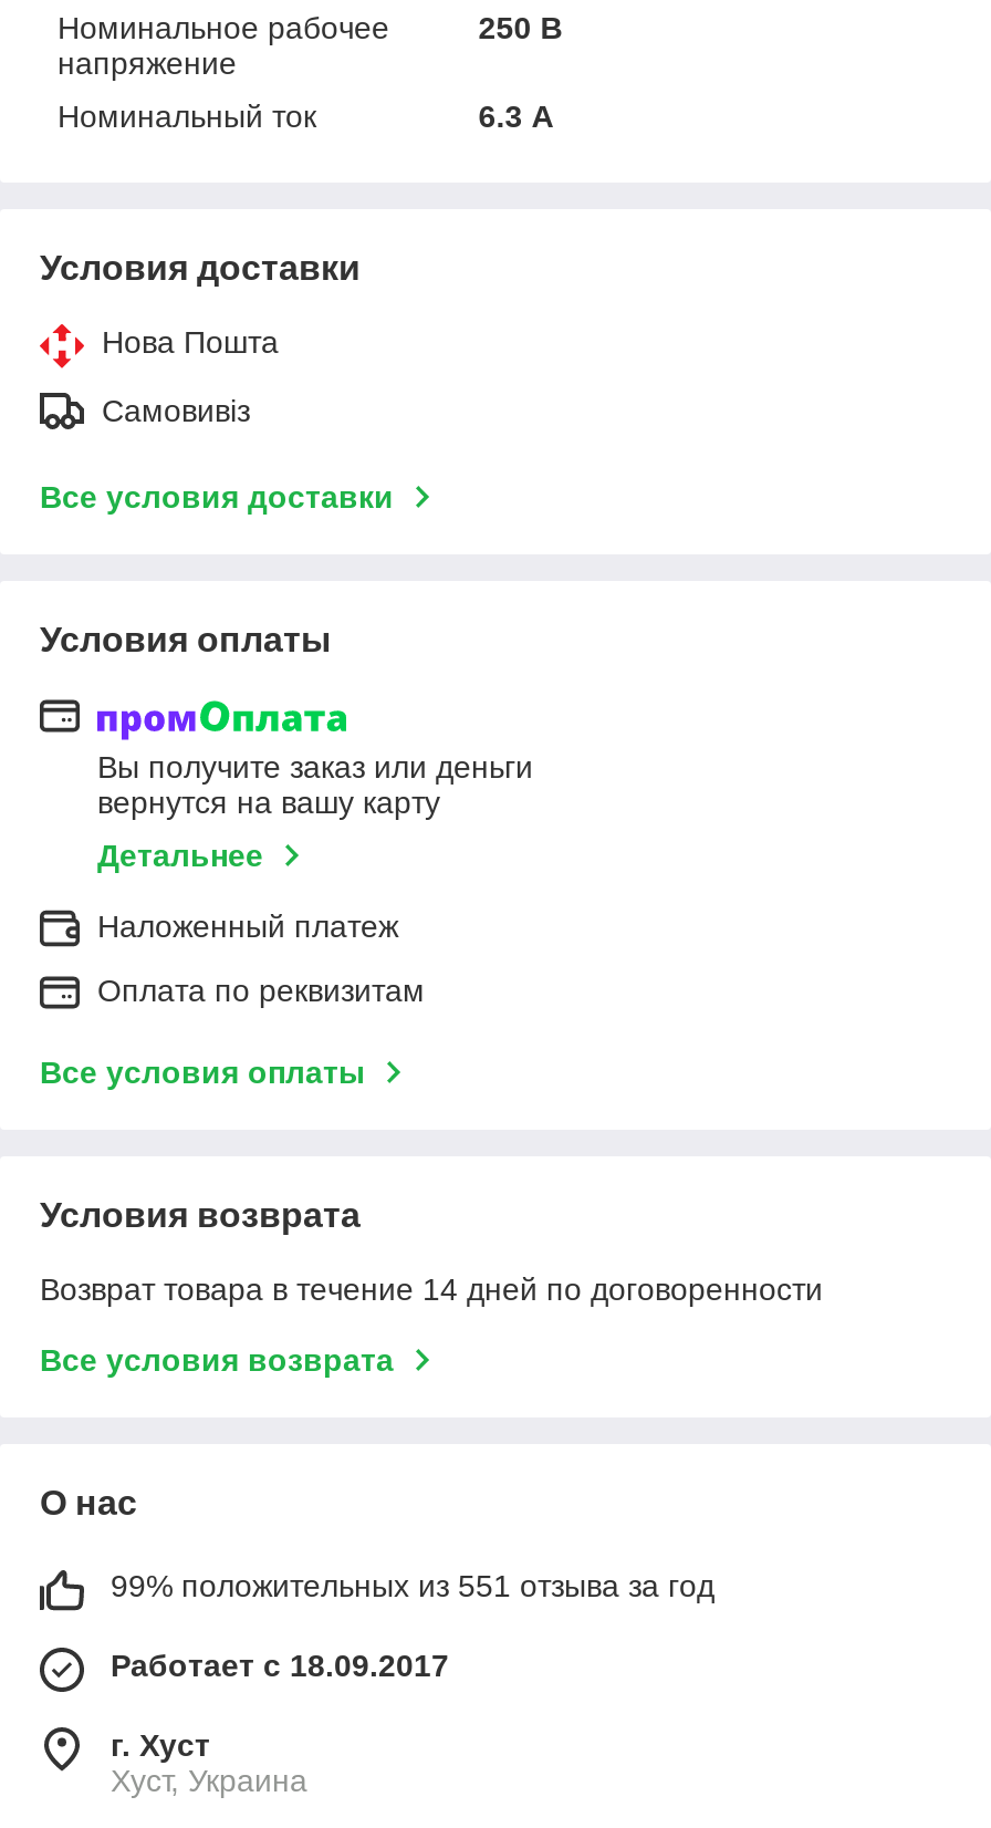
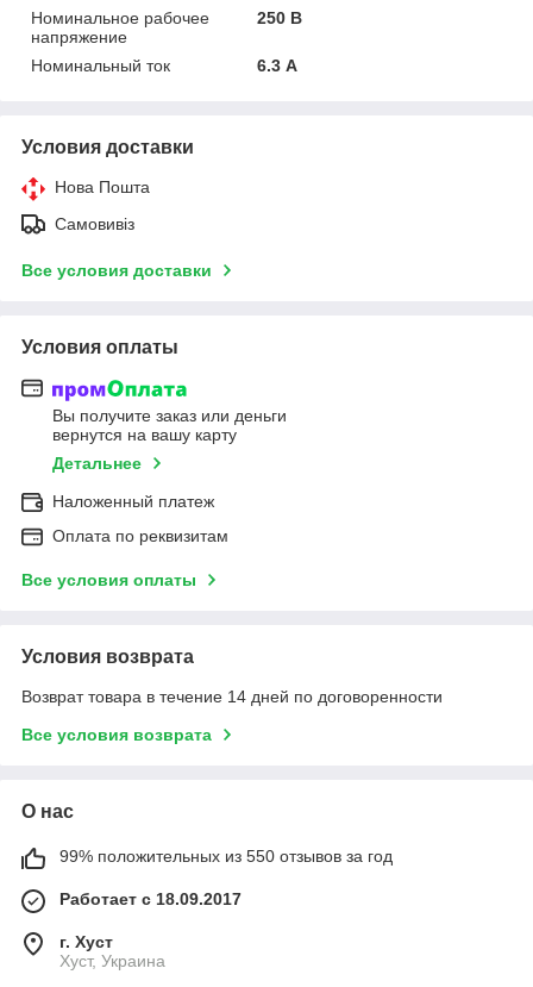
- 99% положительных из 551 отзыва за год
+ 99% положительных из 550 отзывов за год
